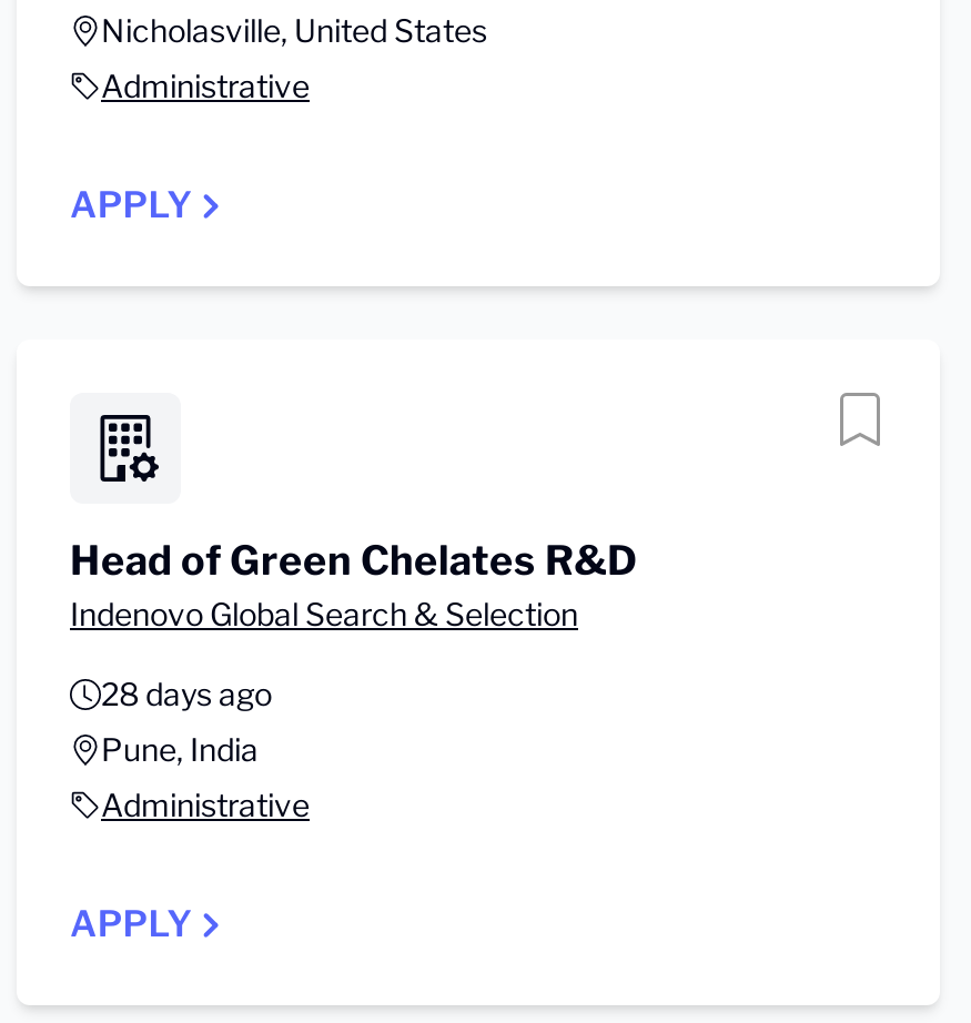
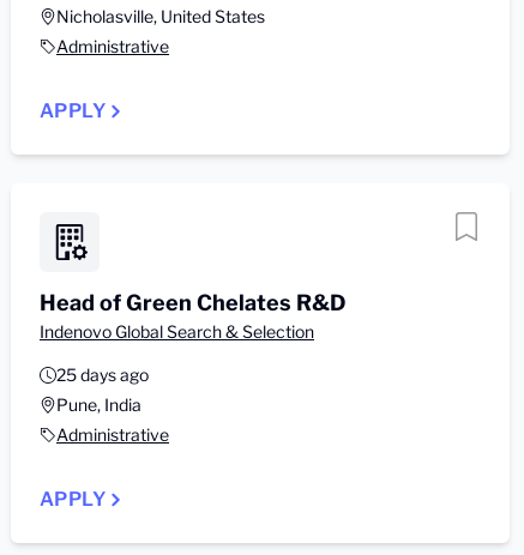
- 28 days ago
+ 25 days ago
